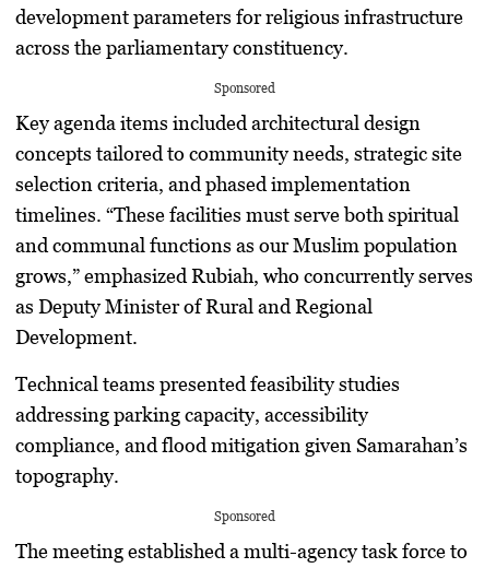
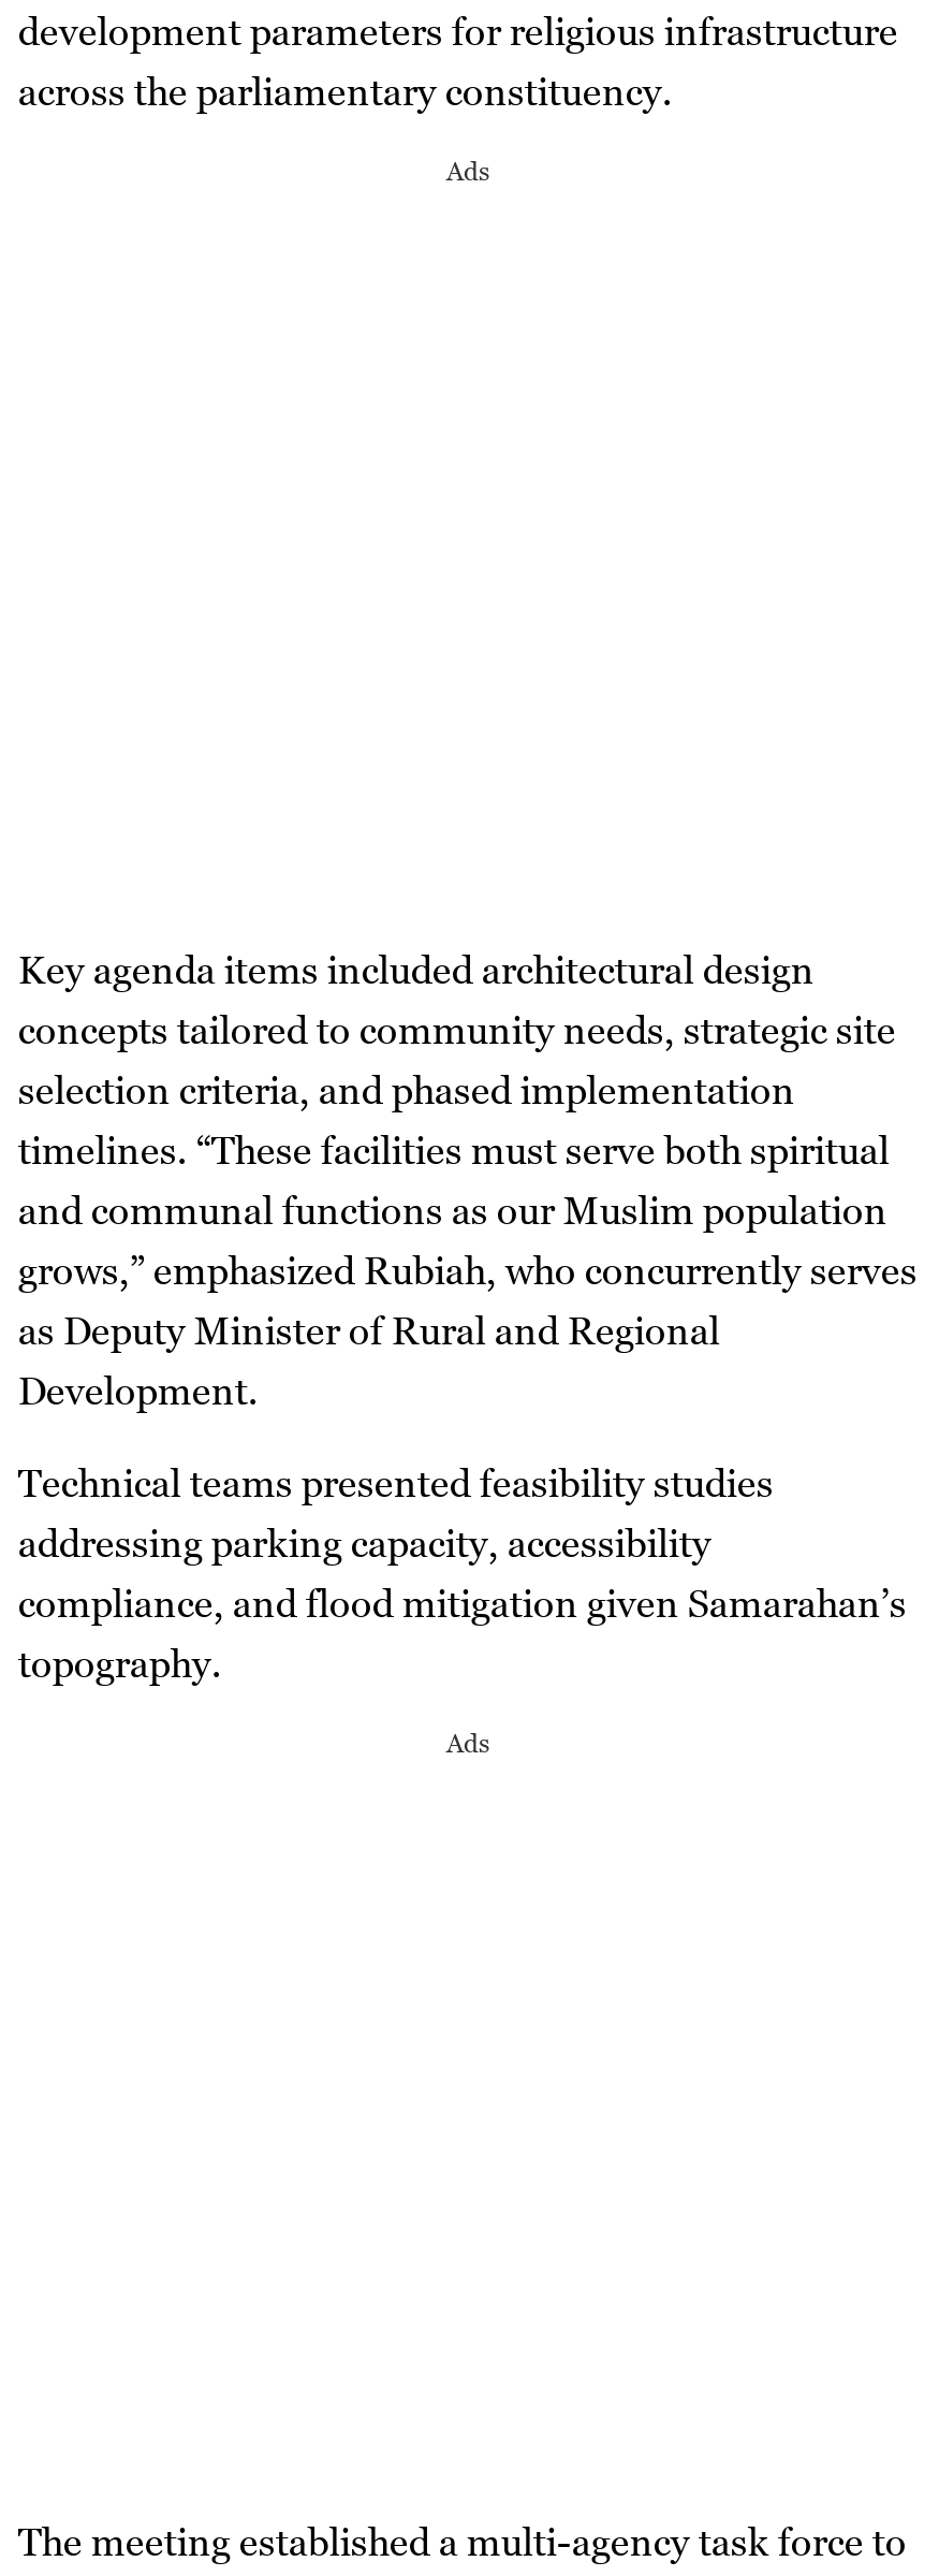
- Sponsored
+ Ads

- Sponsored
+ Ads
